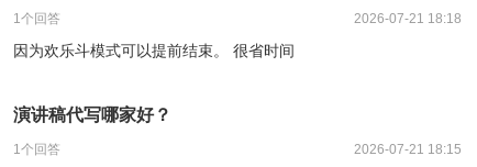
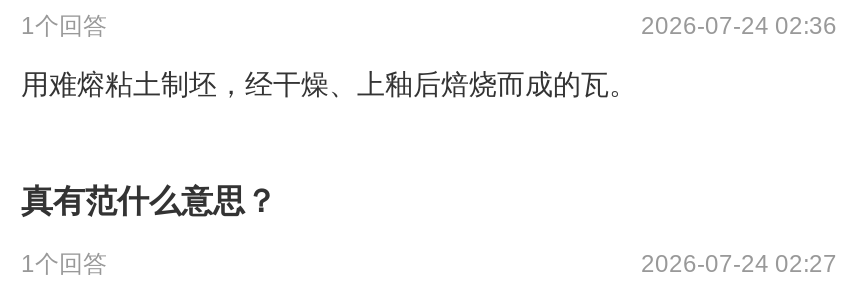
- 2026-07-21 18:18
+ 2026-07-24 02:36

- 因为欢乐斗模式可以提前结束。 很省时间
+ 用难熔粘土制坯，经干燥、上釉后焙烧而成的瓦。

- 演讲稿代写哪家好？
+ 真有范什么意思？

- 2026-07-21 18:15
+ 2026-07-24 02:27
